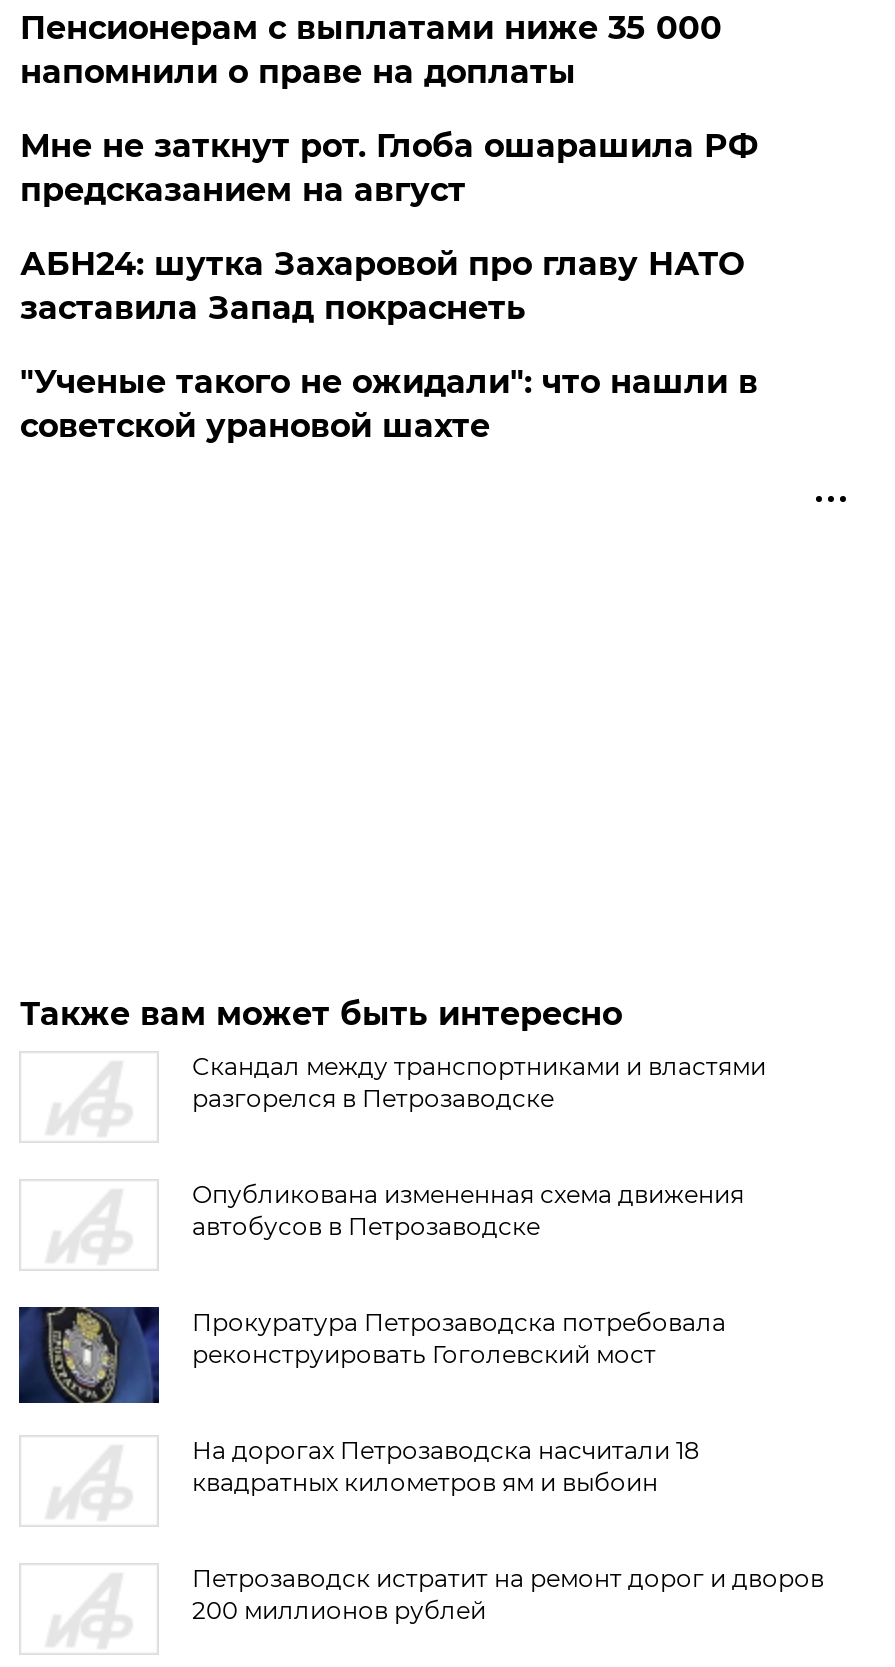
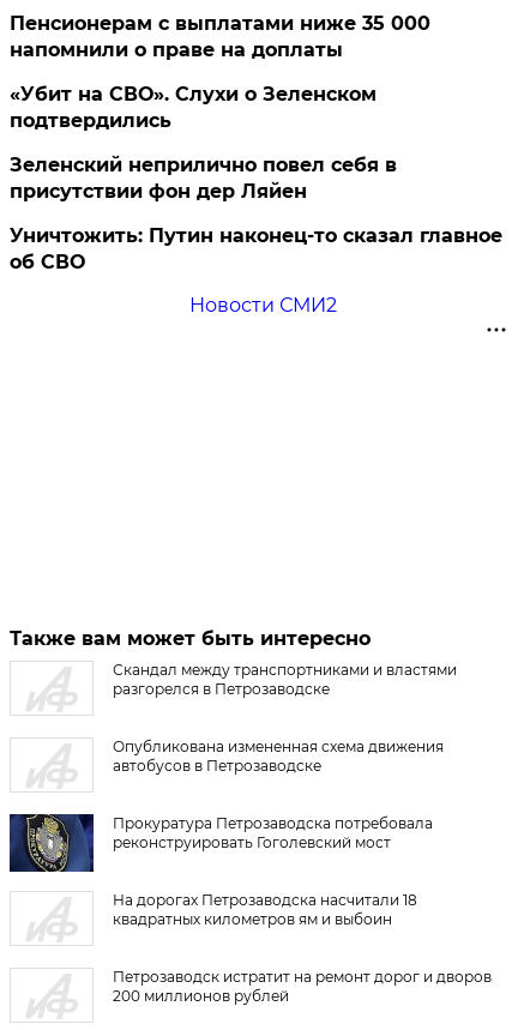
- Мне не заткнут рот. Глоба ошарашила РФ
- предсказанием на август
- АБН24: шутка Захаровой про главу НАТО
- заставила Запад покраснеть
- "Ученые такого не ожидали": что нашли в
- советской урановой шахте
+ «Убит на СВО». Слухи о Зеленском
+ подтвердились
+ Зеленский неприлично повел cебя в
+ присутствии фон дер Ляйен
+ Уничтожить: Путин наконец-то сказал главное
+ об СВО
+ Новости СМИ2
